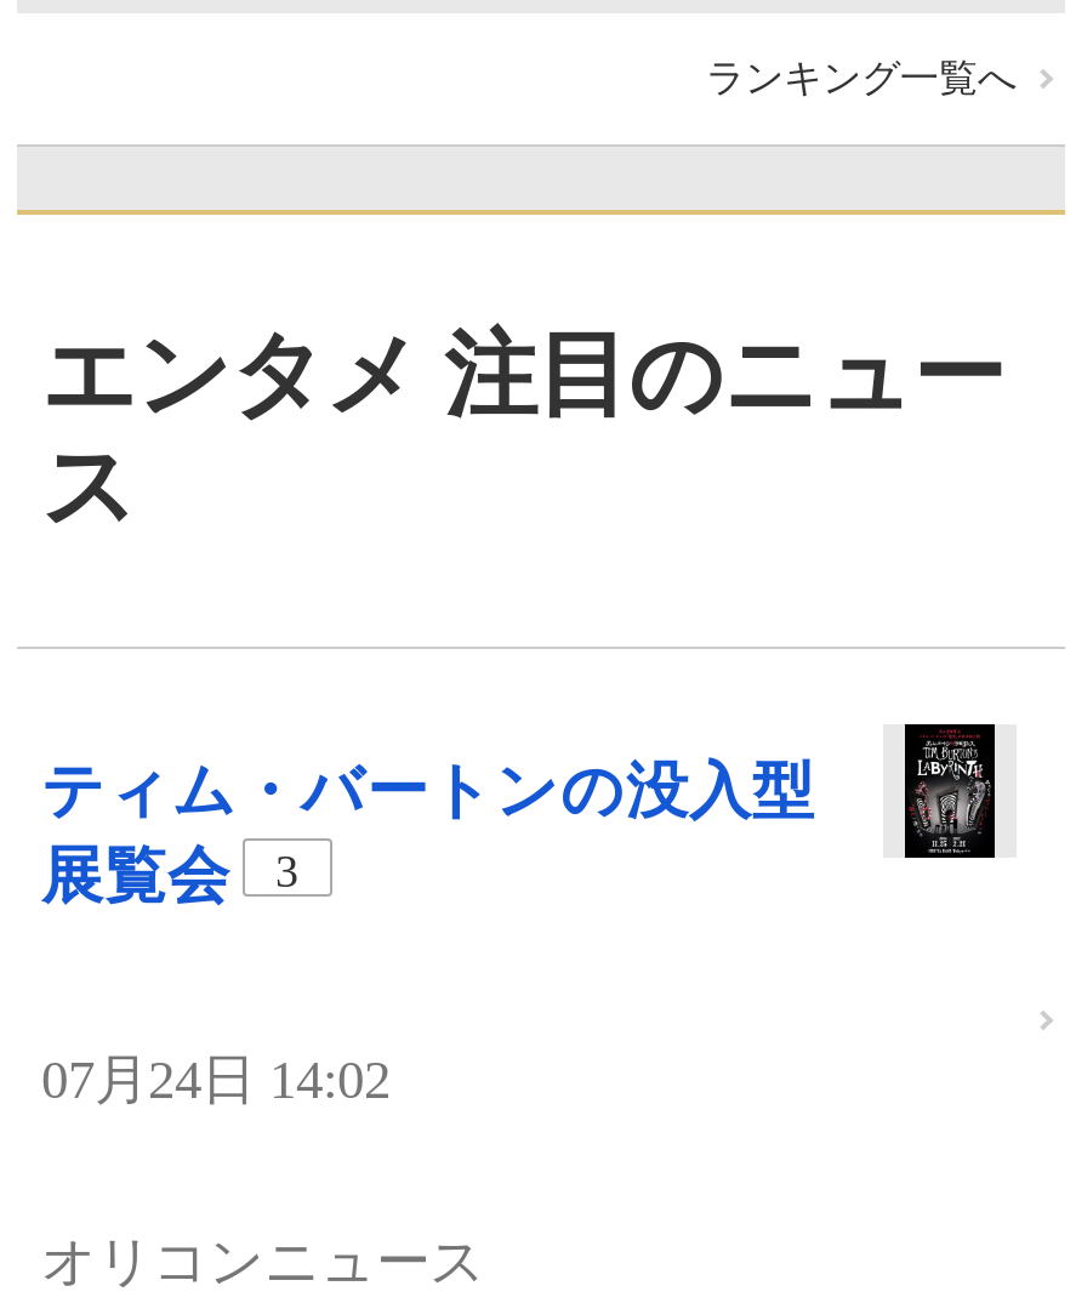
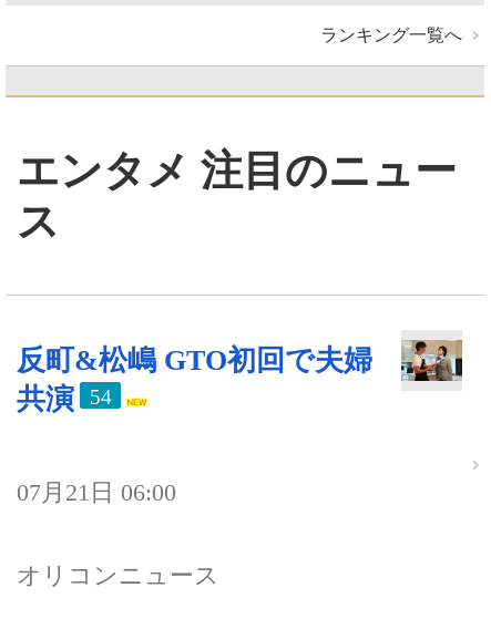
- [image]
- ティム・バートンの没入型
- 展覧会
- 3
+ [image]
+ 反町&松嶋 GTO初回で夫婦
+ 共演
+ 54

- 07月24日 14:02
+ 07月21日 06:00
